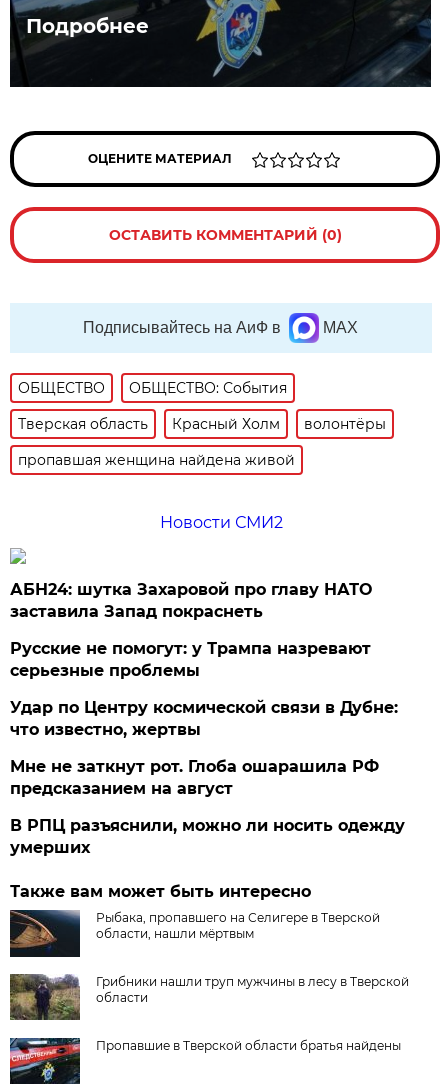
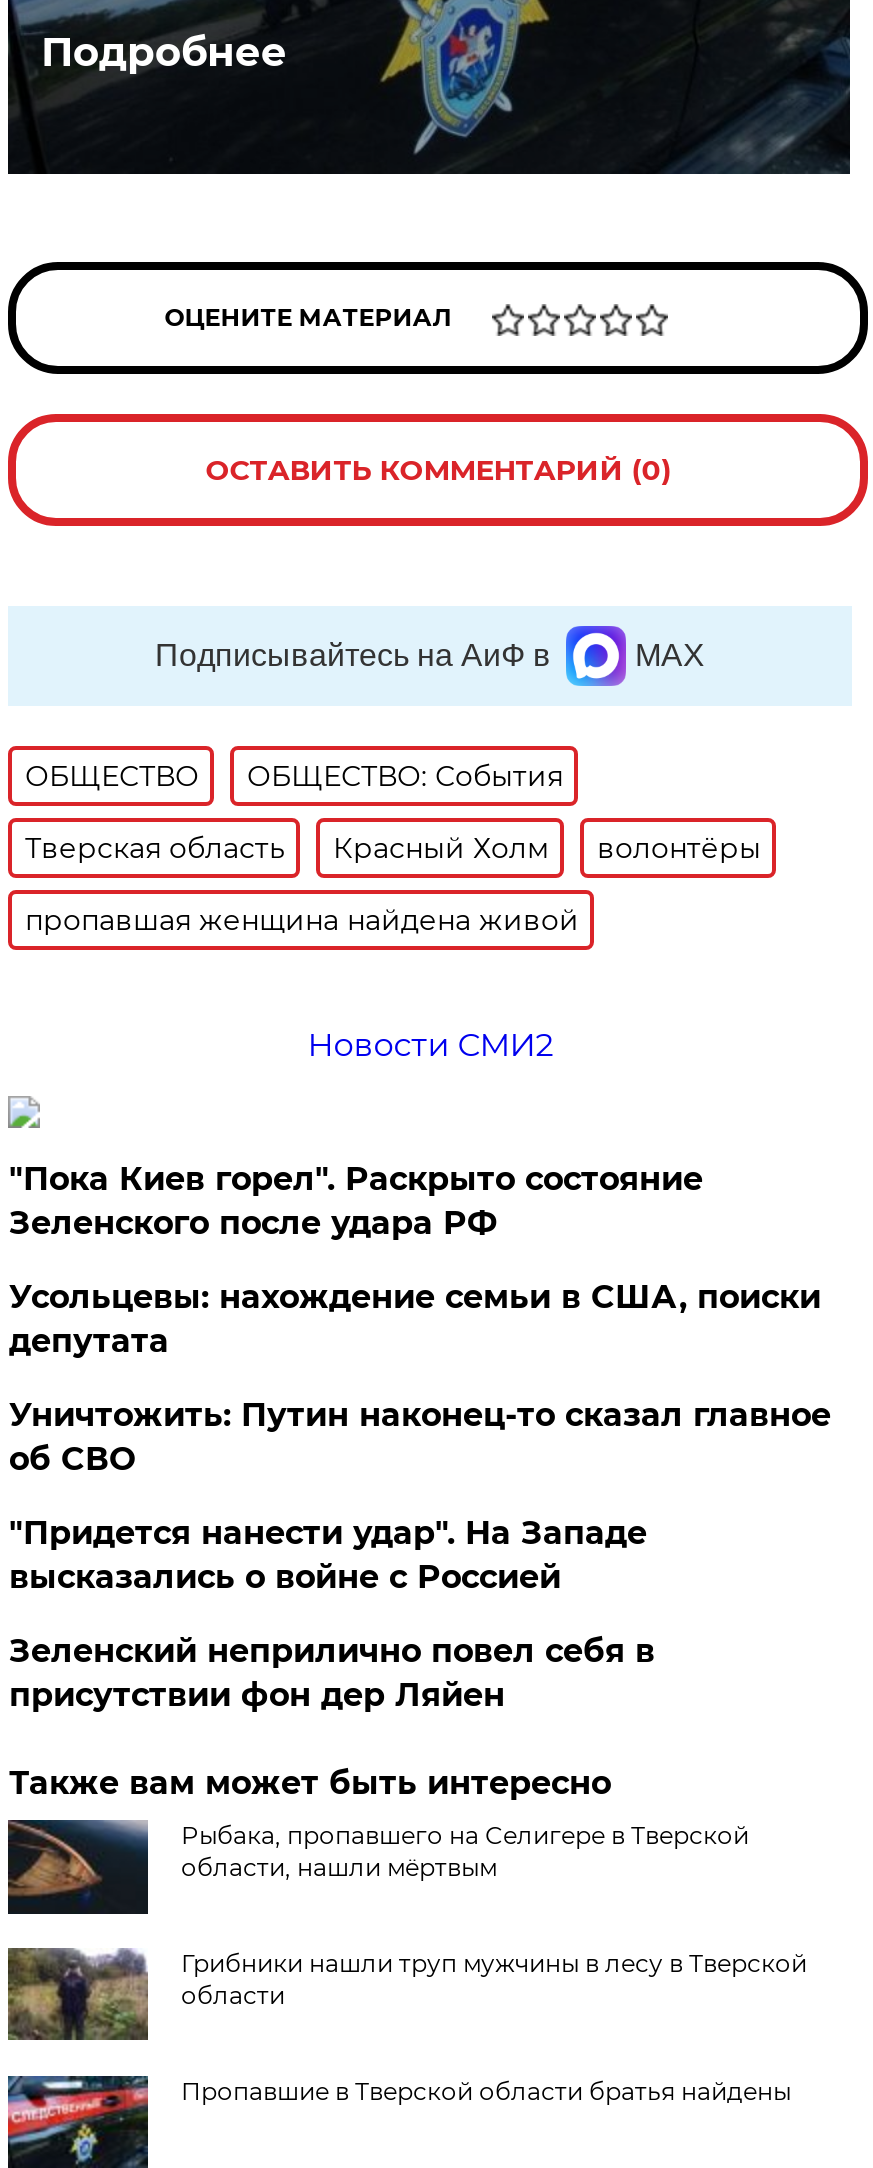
- АБН24: шутка Захаровой про главу НАТО
- заставила Запад покраснеть
+ "Пока Киев горел". Раскрыто состояние
+ Зеленского после удара РФ

- Русские не помогут: у Трампа назревают
- серьезные проблемы
+ Усольцевы: нахождение семьи в США, поиски
+ депутата

- Удар по Центру космической связи в Дубне:
- что известно, жертвы
+ Уничтожить: Путин наконец-то сказал главное
+ об СВО

- Мне не заткнут рот. Глоба ошарашила РФ
- предсказанием на август
+ "Придется нанести удар". На Западе
+ высказались о войне с Россией

- В РПЦ разъяснили, можно ли носить одежду
- умерших
+ Зеленский неприлично повел cебя в
+ присутствии фон дер Ляйен
